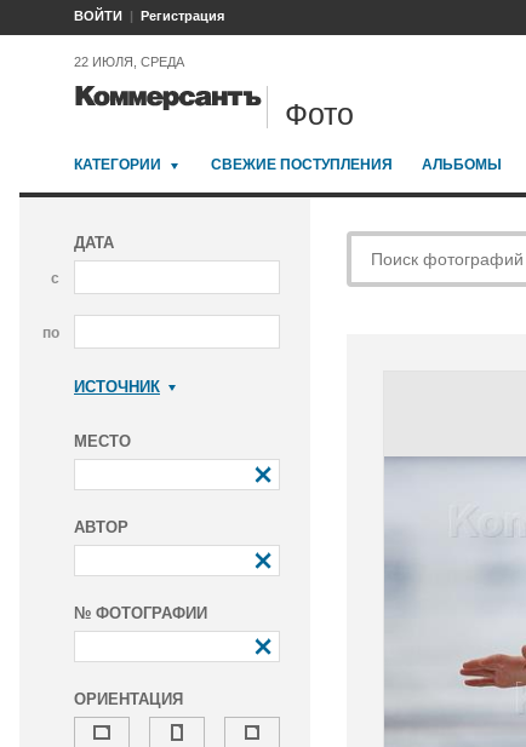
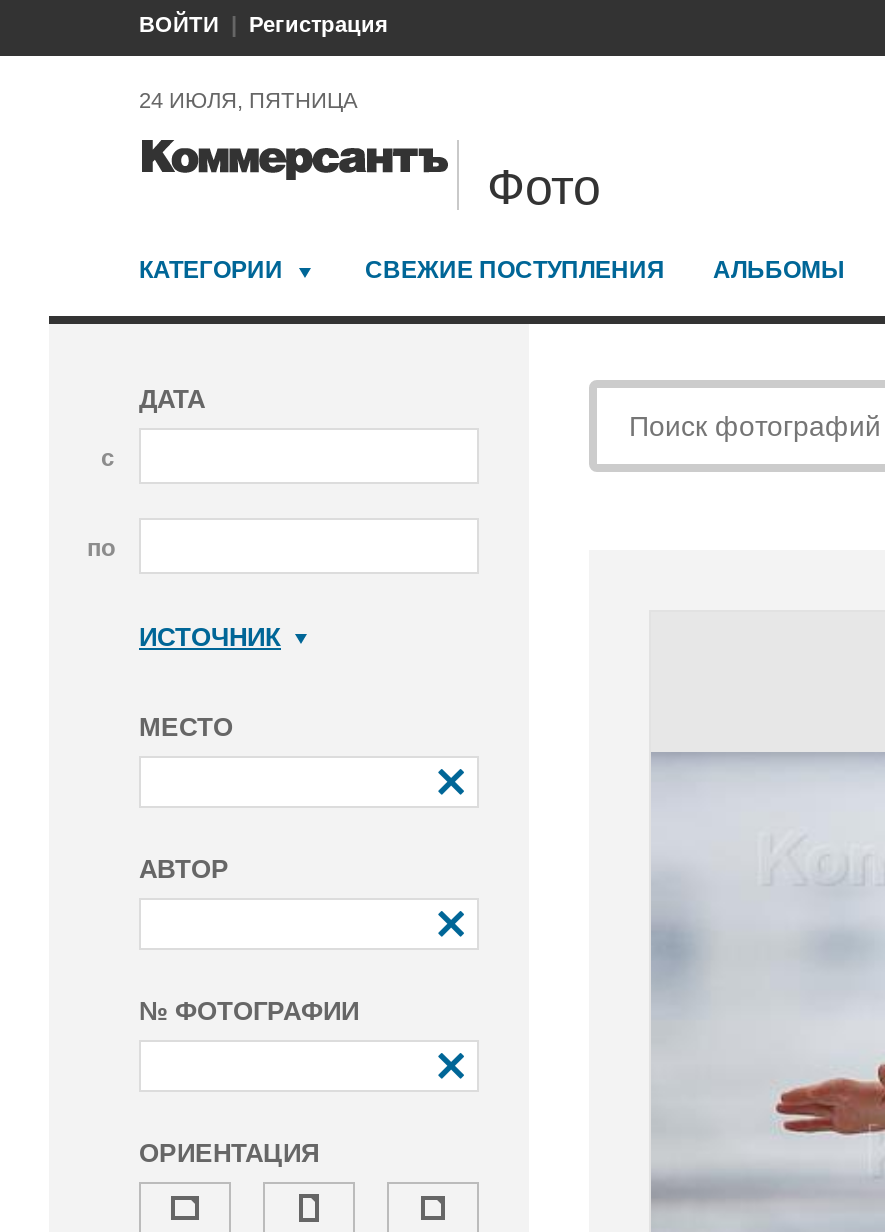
- 22 ИЮЛЯ, СРЕДА
+ 24 ИЮЛЯ, ПЯТНИЦА
